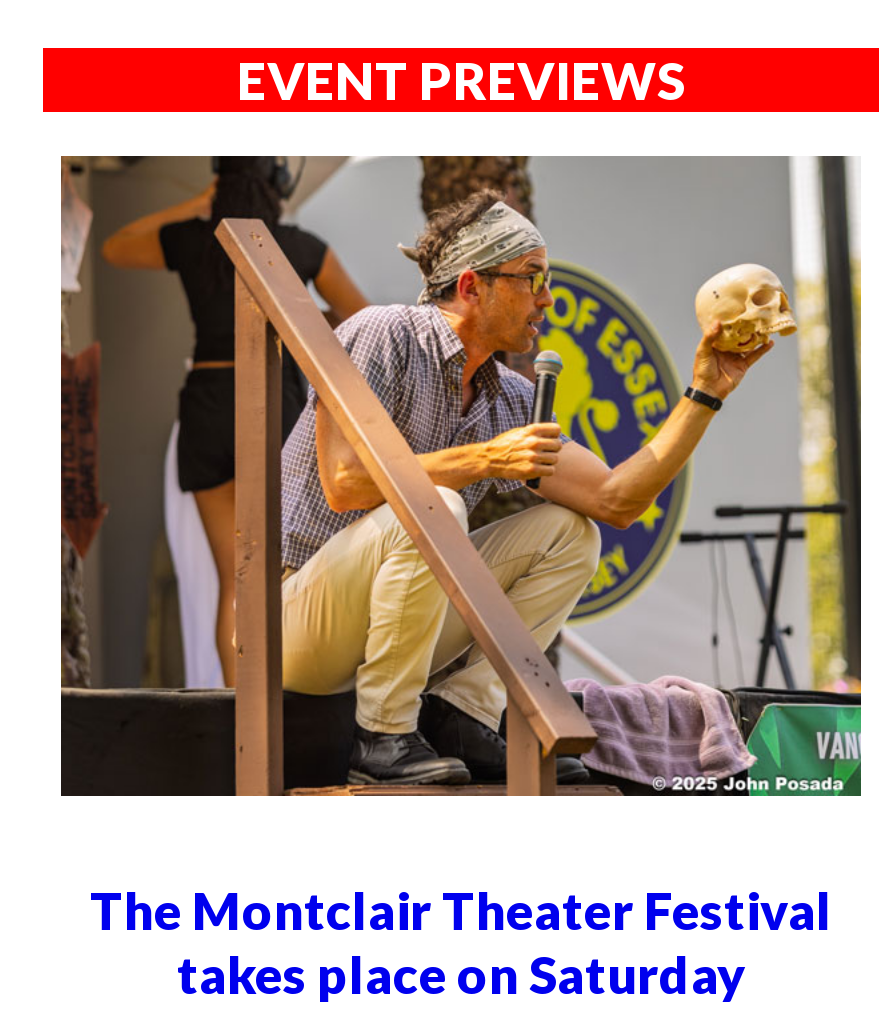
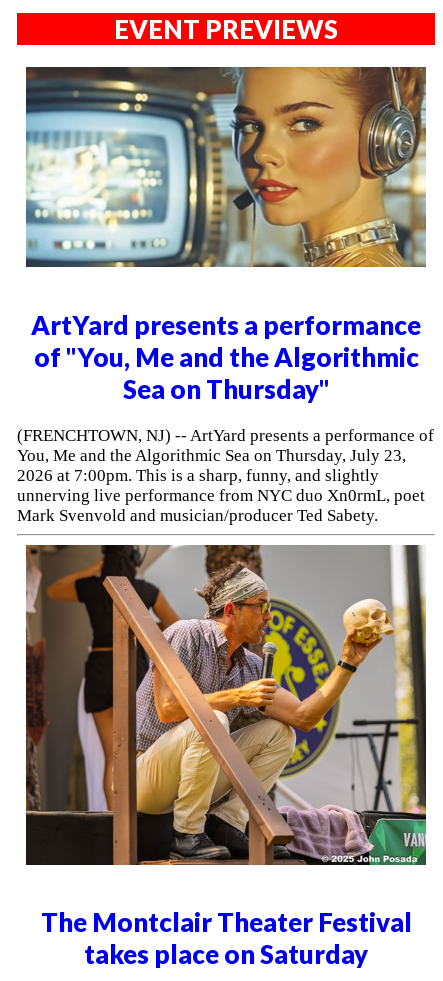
+ ArtYard presents a performance
+ of "You, Me and the Algorithmic
+ Sea on Thursday"
+ (FRENCHTOWN, NJ) -- ArtYard presents a performance of
+ You, Me and the Algorithmic Sea on Thursday, July 23,
+ 2026 at 7:00pm. This is a sharp, funny, and slightly
+ unnerving live performance from NYC duo Xn0rmL, poet
+ Mark Svenvold and musician/producer Ted Sabety.

+ [image]
